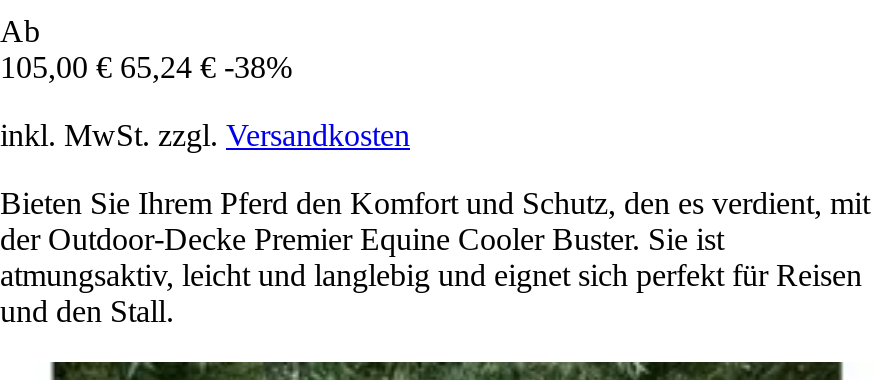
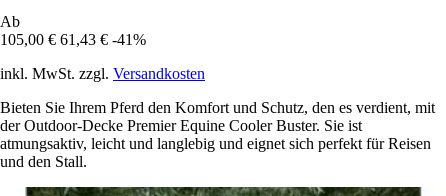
- 105,00 € 65,24 € -38%
+ 105,00 € 61,43 € -41%
